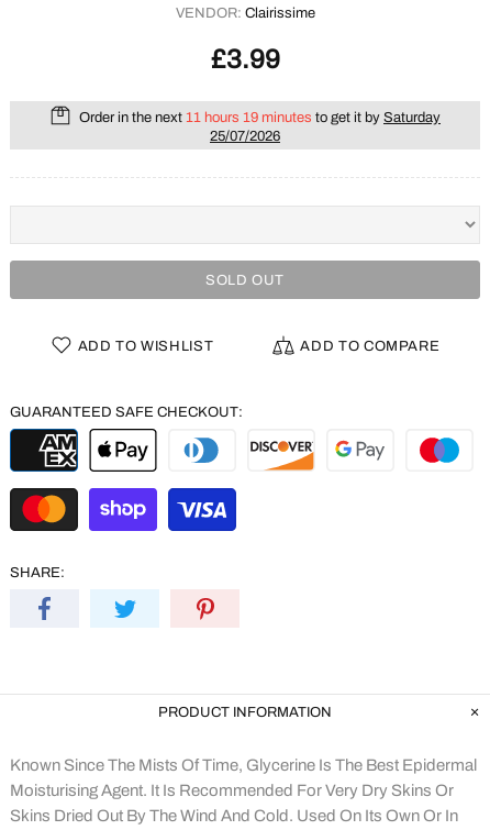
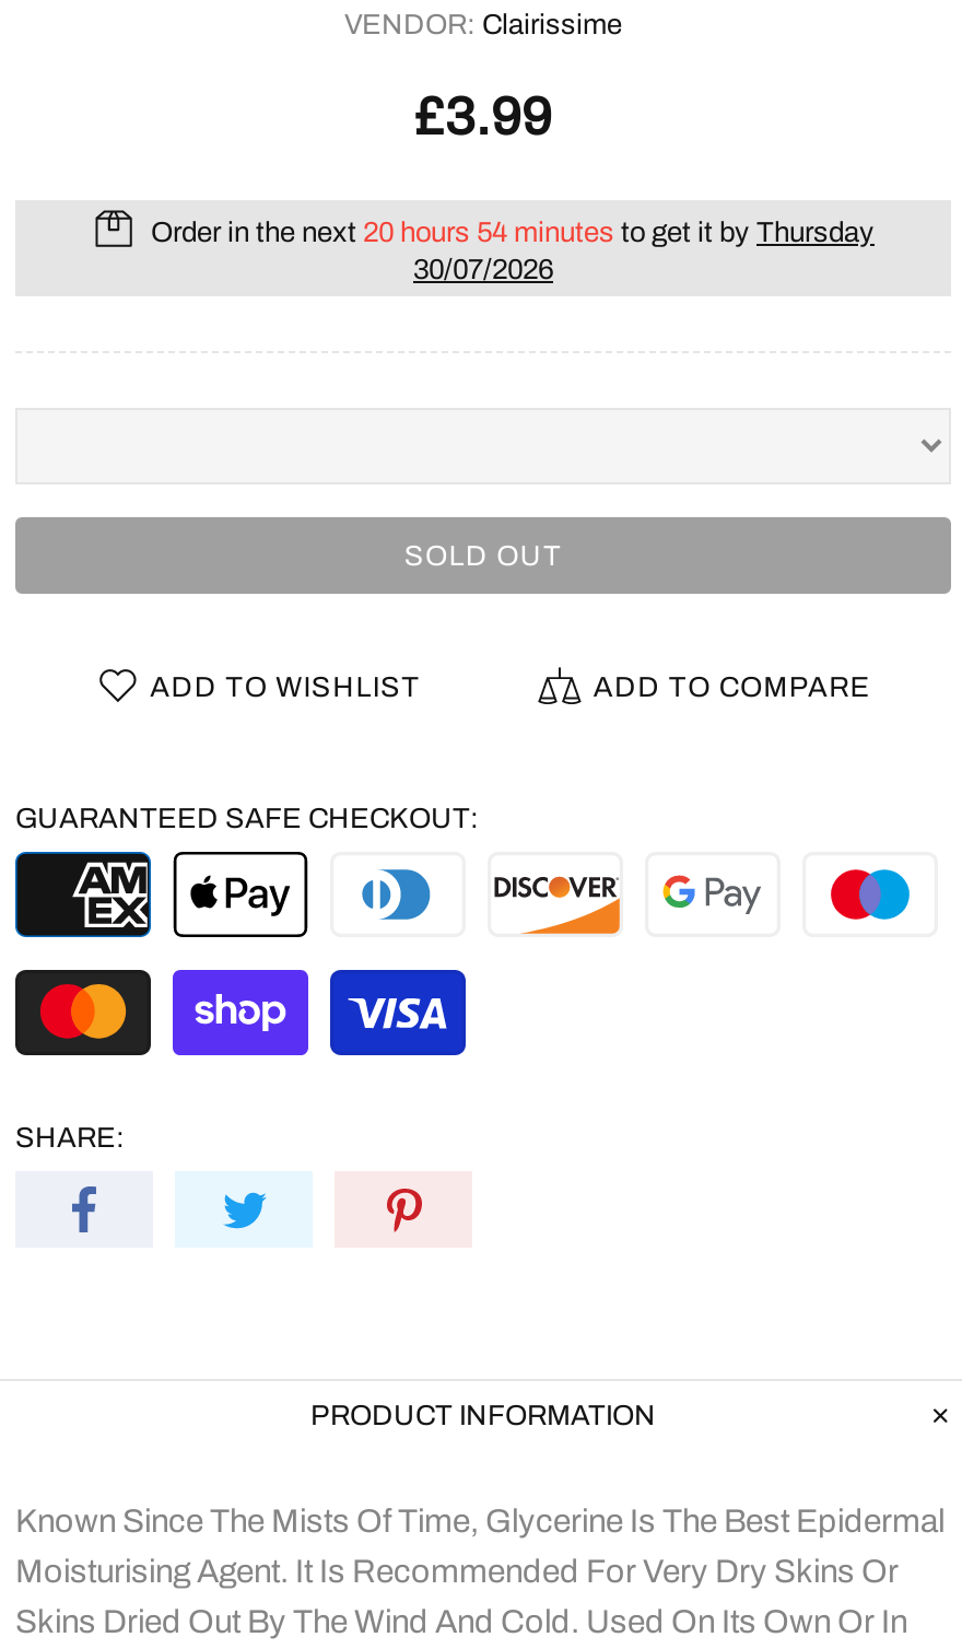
- Order in the next 11 hours 19 minutes to get it by Saturday
+ Order in the next 20 hours 54 minutes to get it by Thursday

- 25/07/2026
+ 30/07/2026
